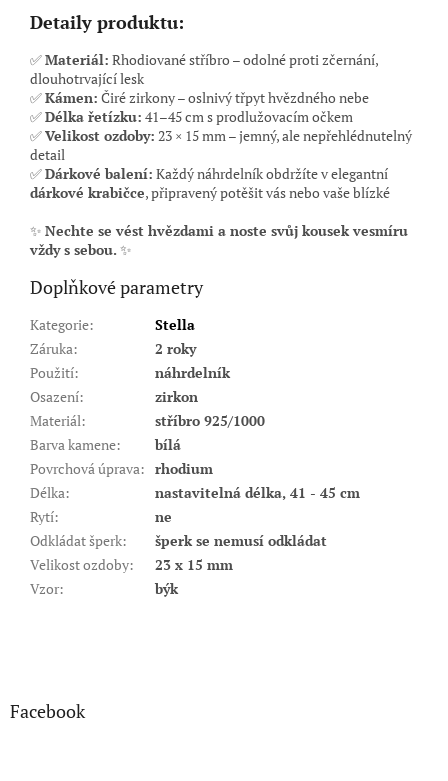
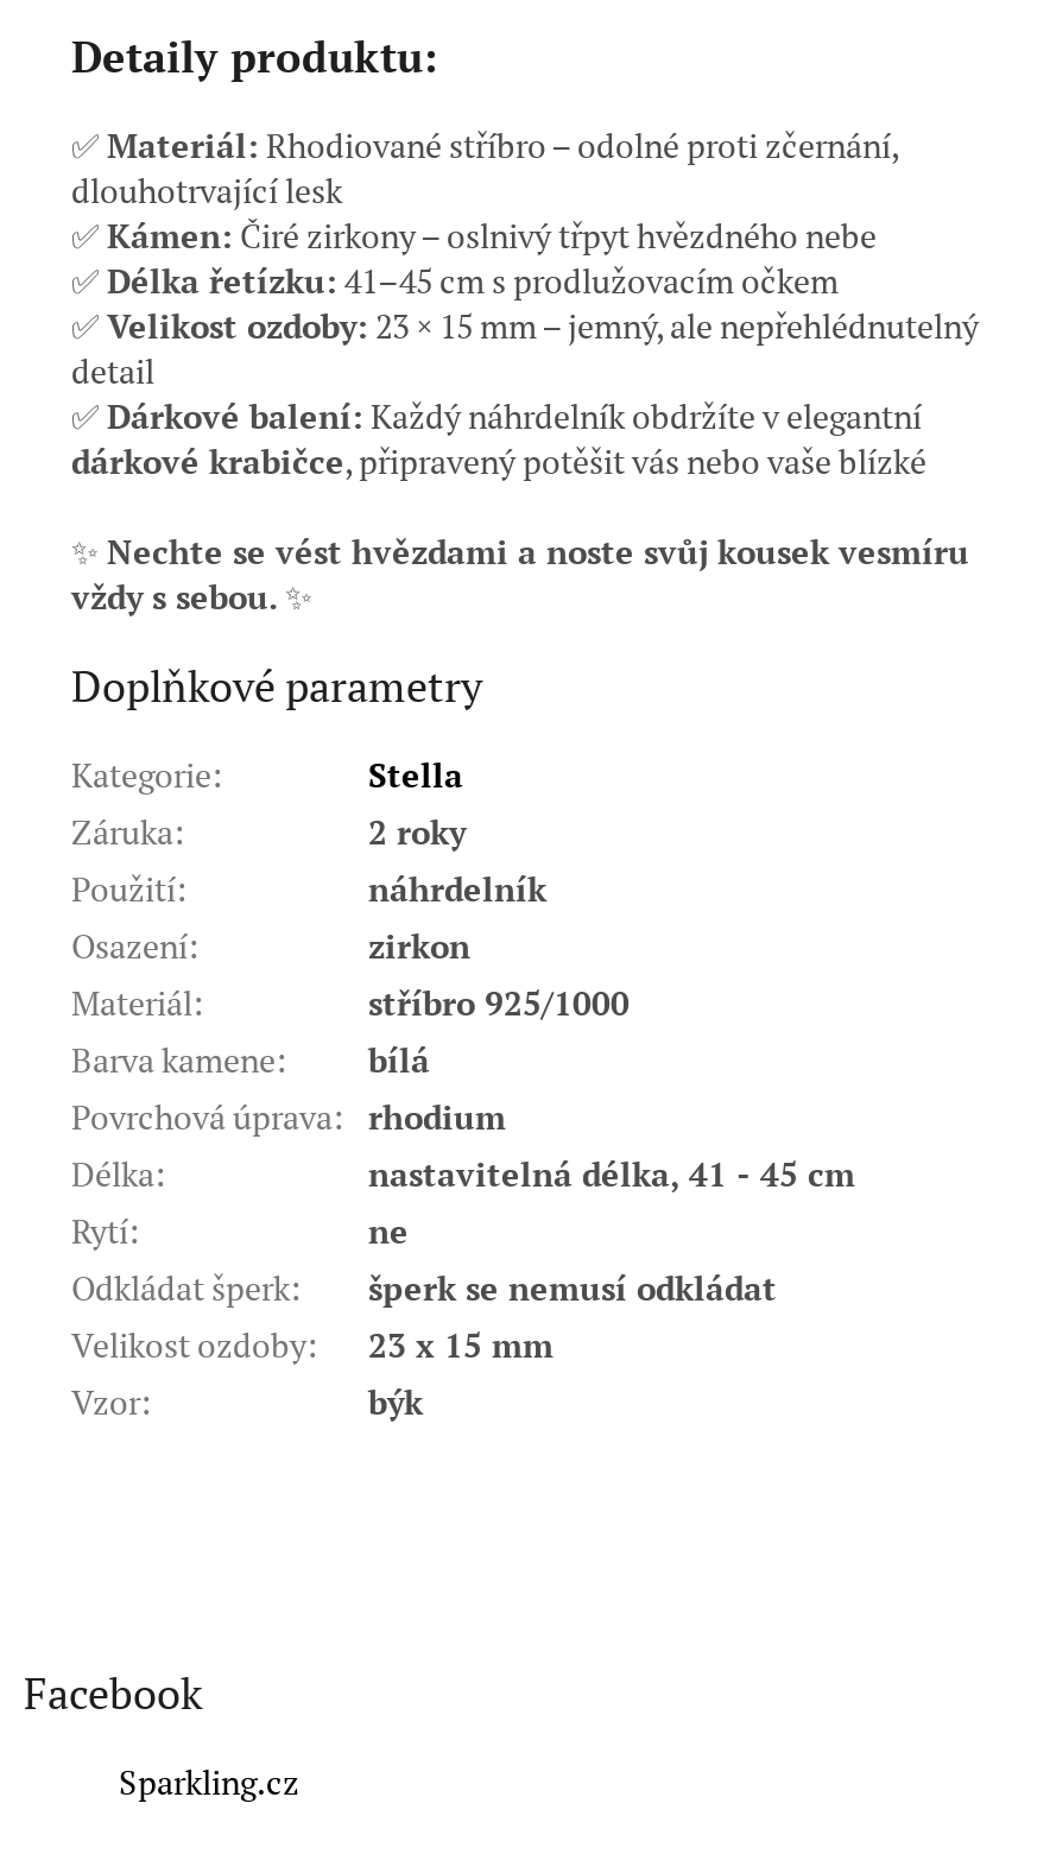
+ Sparkling.cz
